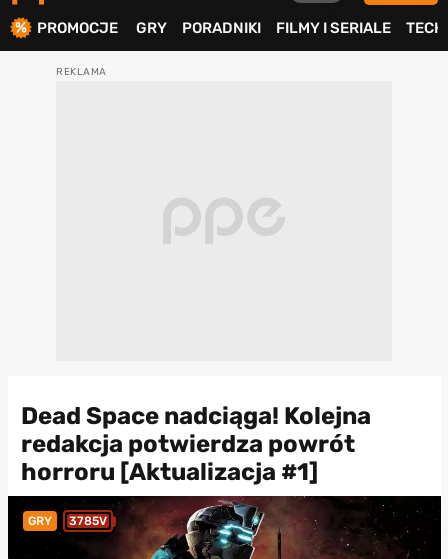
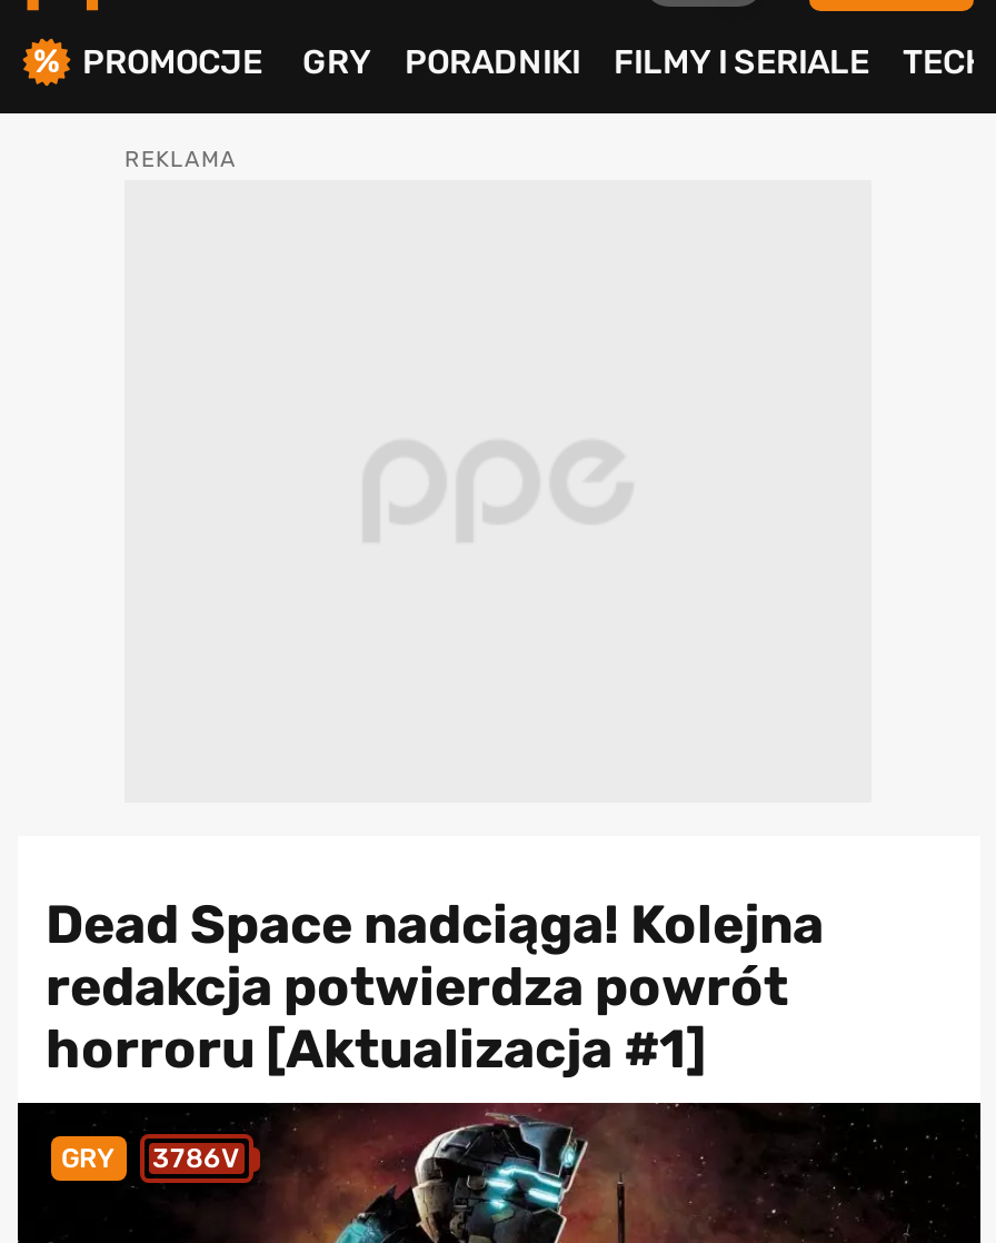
- GRY 3785V
+ GRY 3786V
